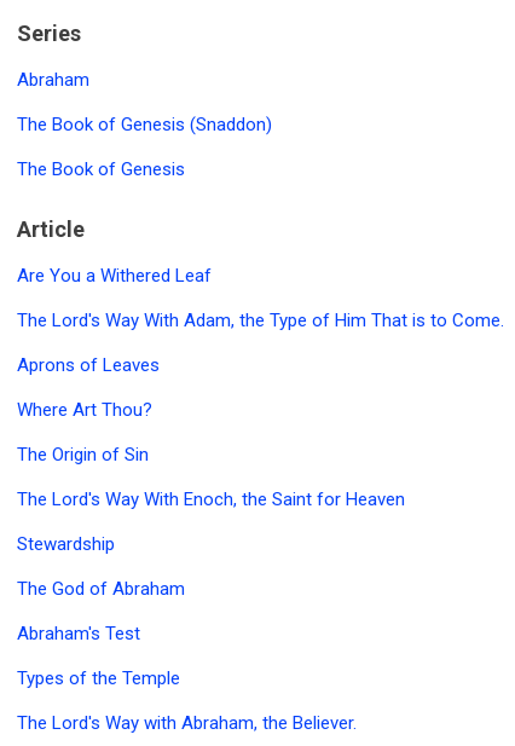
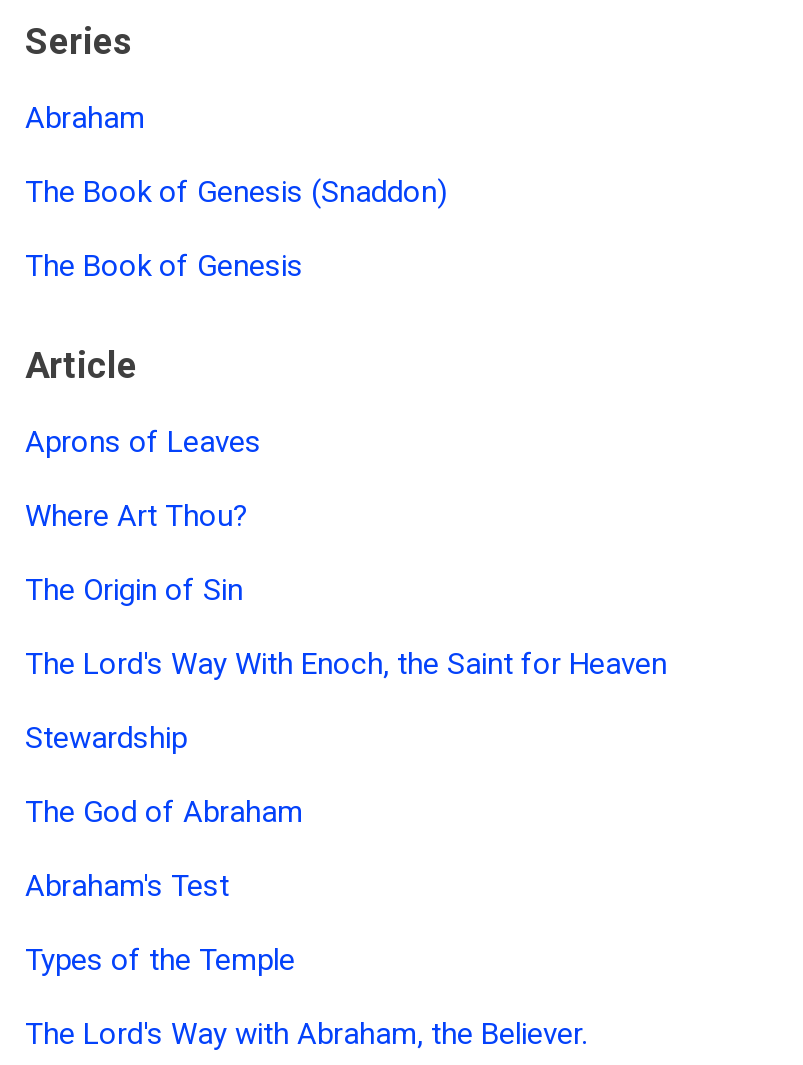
- Are You a Withered Leaf
- The Lord's Way With Adam, the Type of Him That is to Come.
